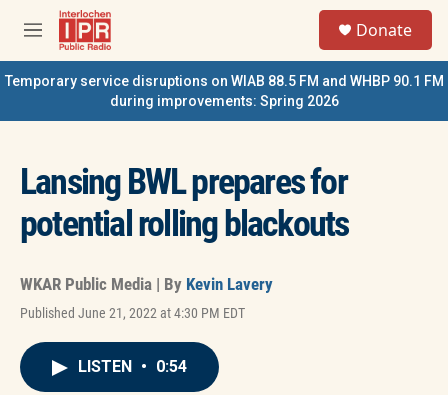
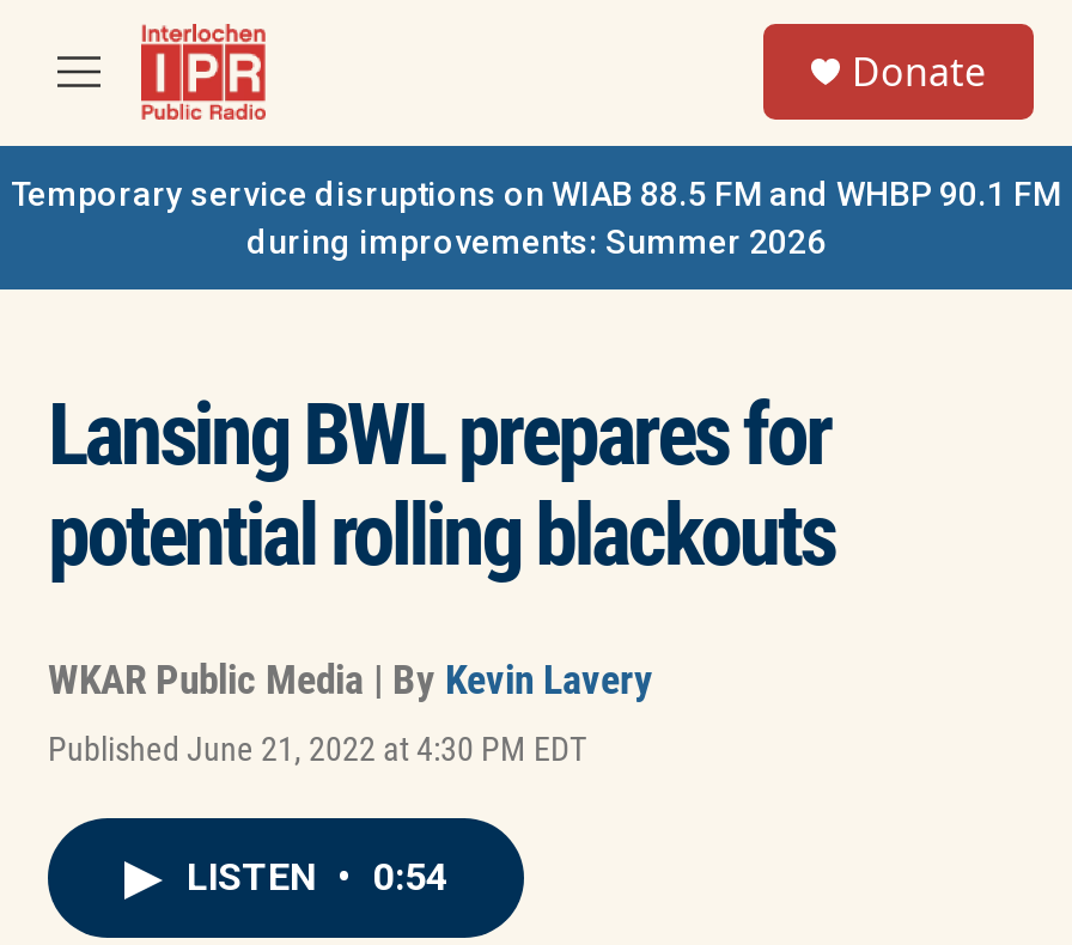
- during improvements: Spring 2026
+ during improvements: Summer 2026
